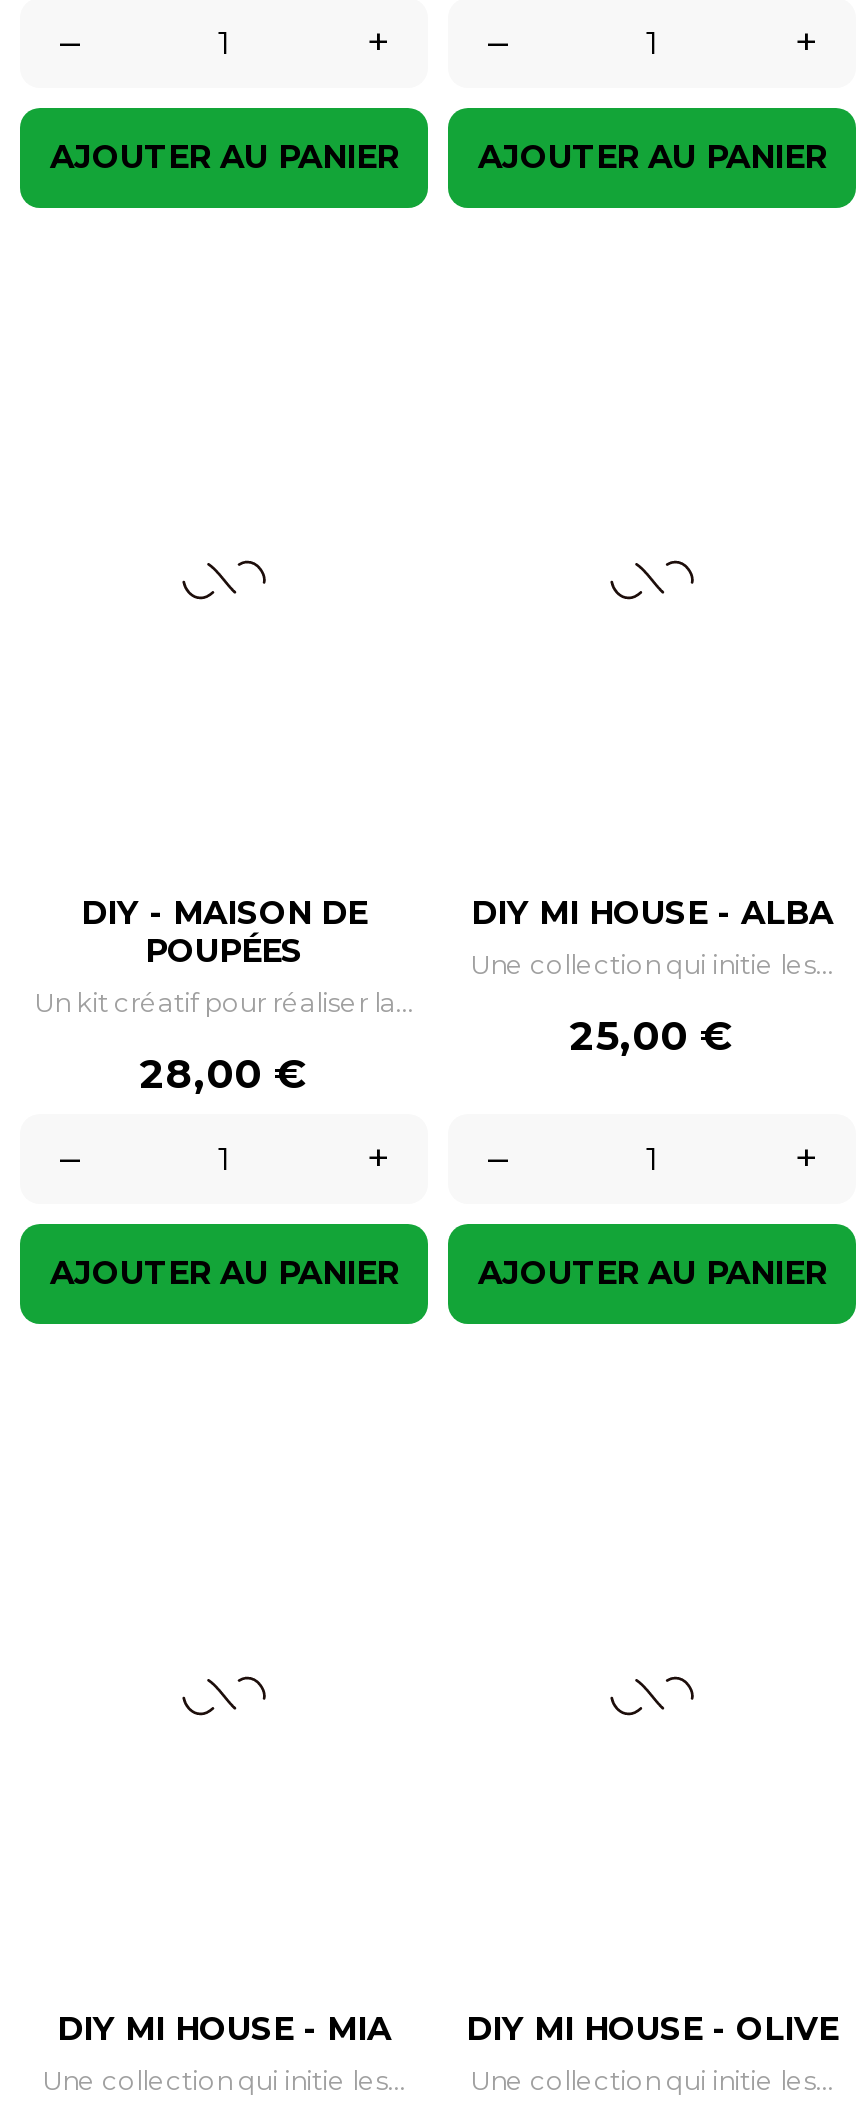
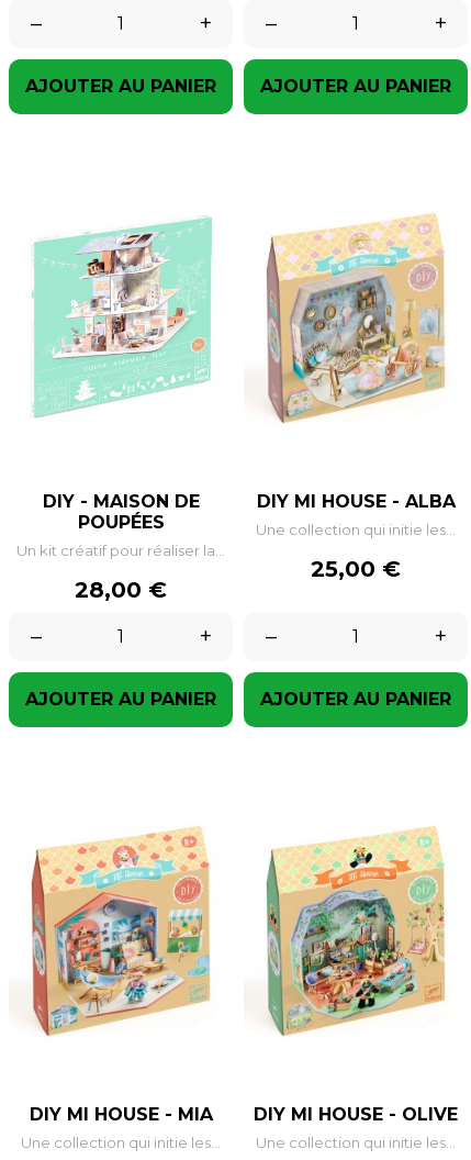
+ [image]

+ [image]

+ [image]

+ [image]
